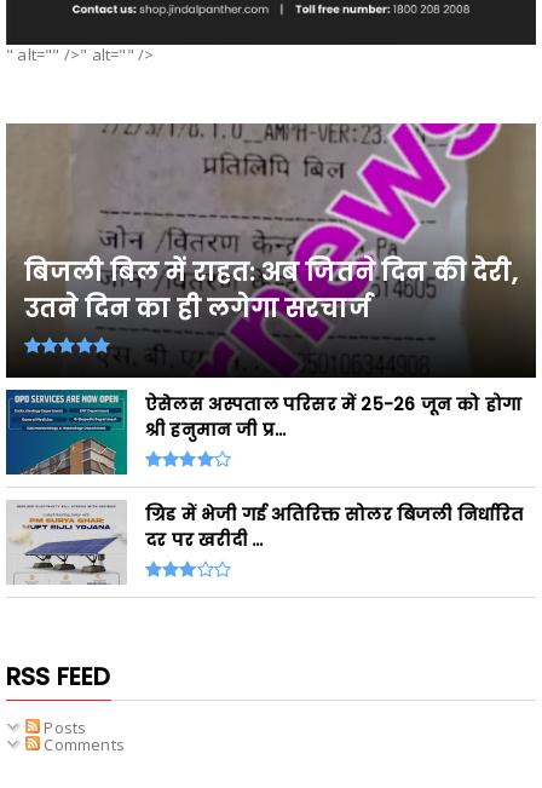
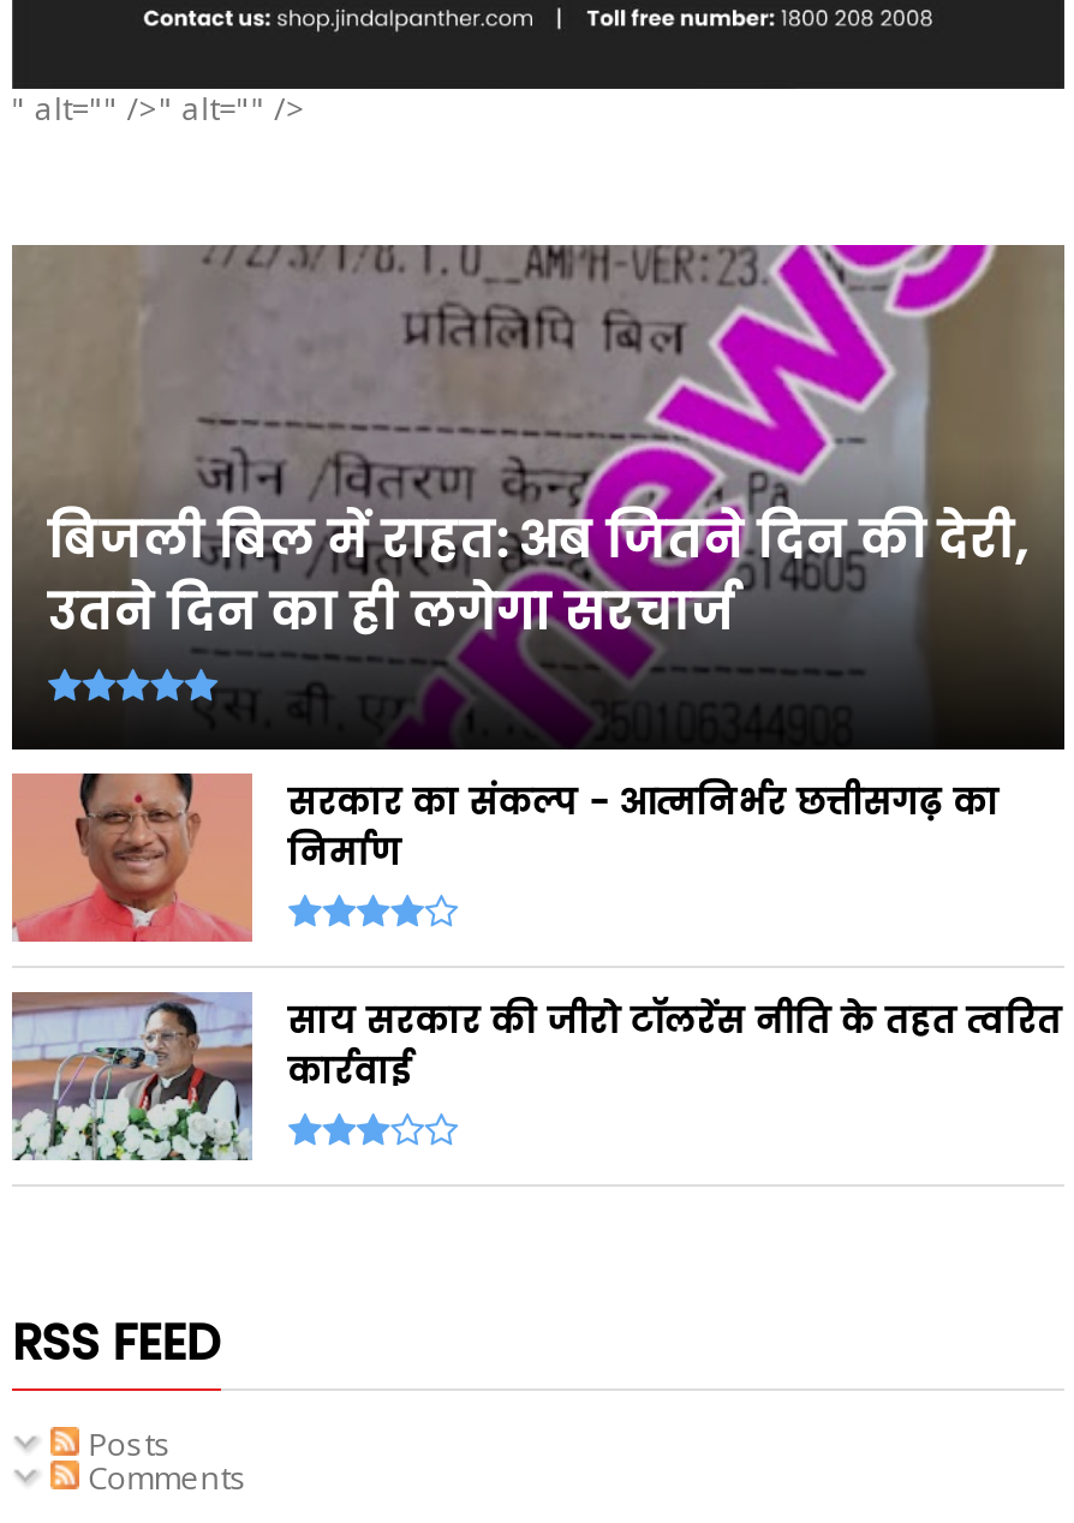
- [image]
- ऐसेलस अस्पताल परिसर में 25-26 जून को होगा
- श्री हनुमान जी प्र...
+ [image]
+ सरकार का संकल्प - आत्मनिर्भर छत्तीसगढ़ का
+ निर्माण

- [image]
- ग्रिड में भेजी गई अतिरिक्त सोलर बिजली निर्धारित
- दर पर खरीदी ...
+ [image]
+ साय सरकार की जीरो टॉलरेंस नीति के तहत त्वरित
+ कार्रवाई
